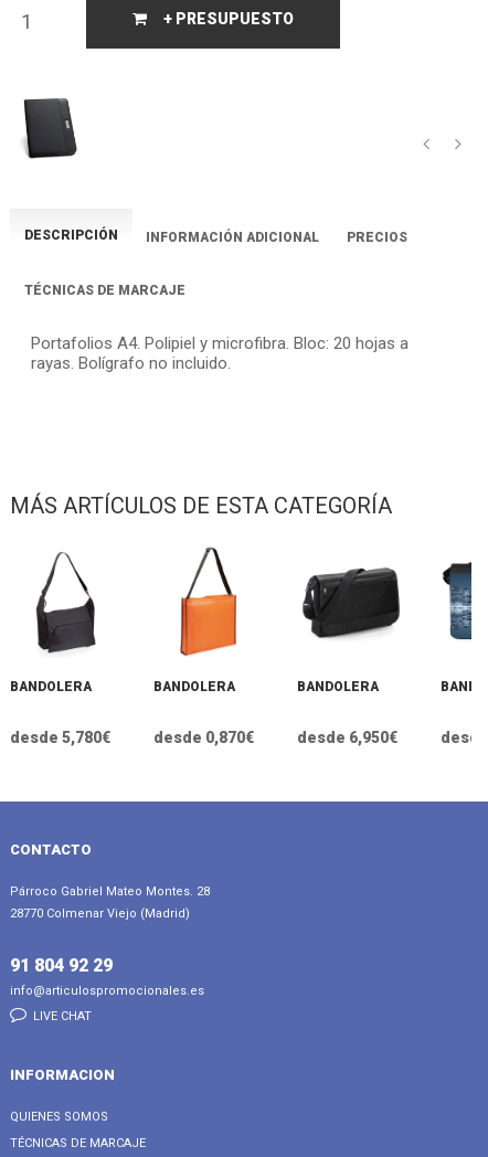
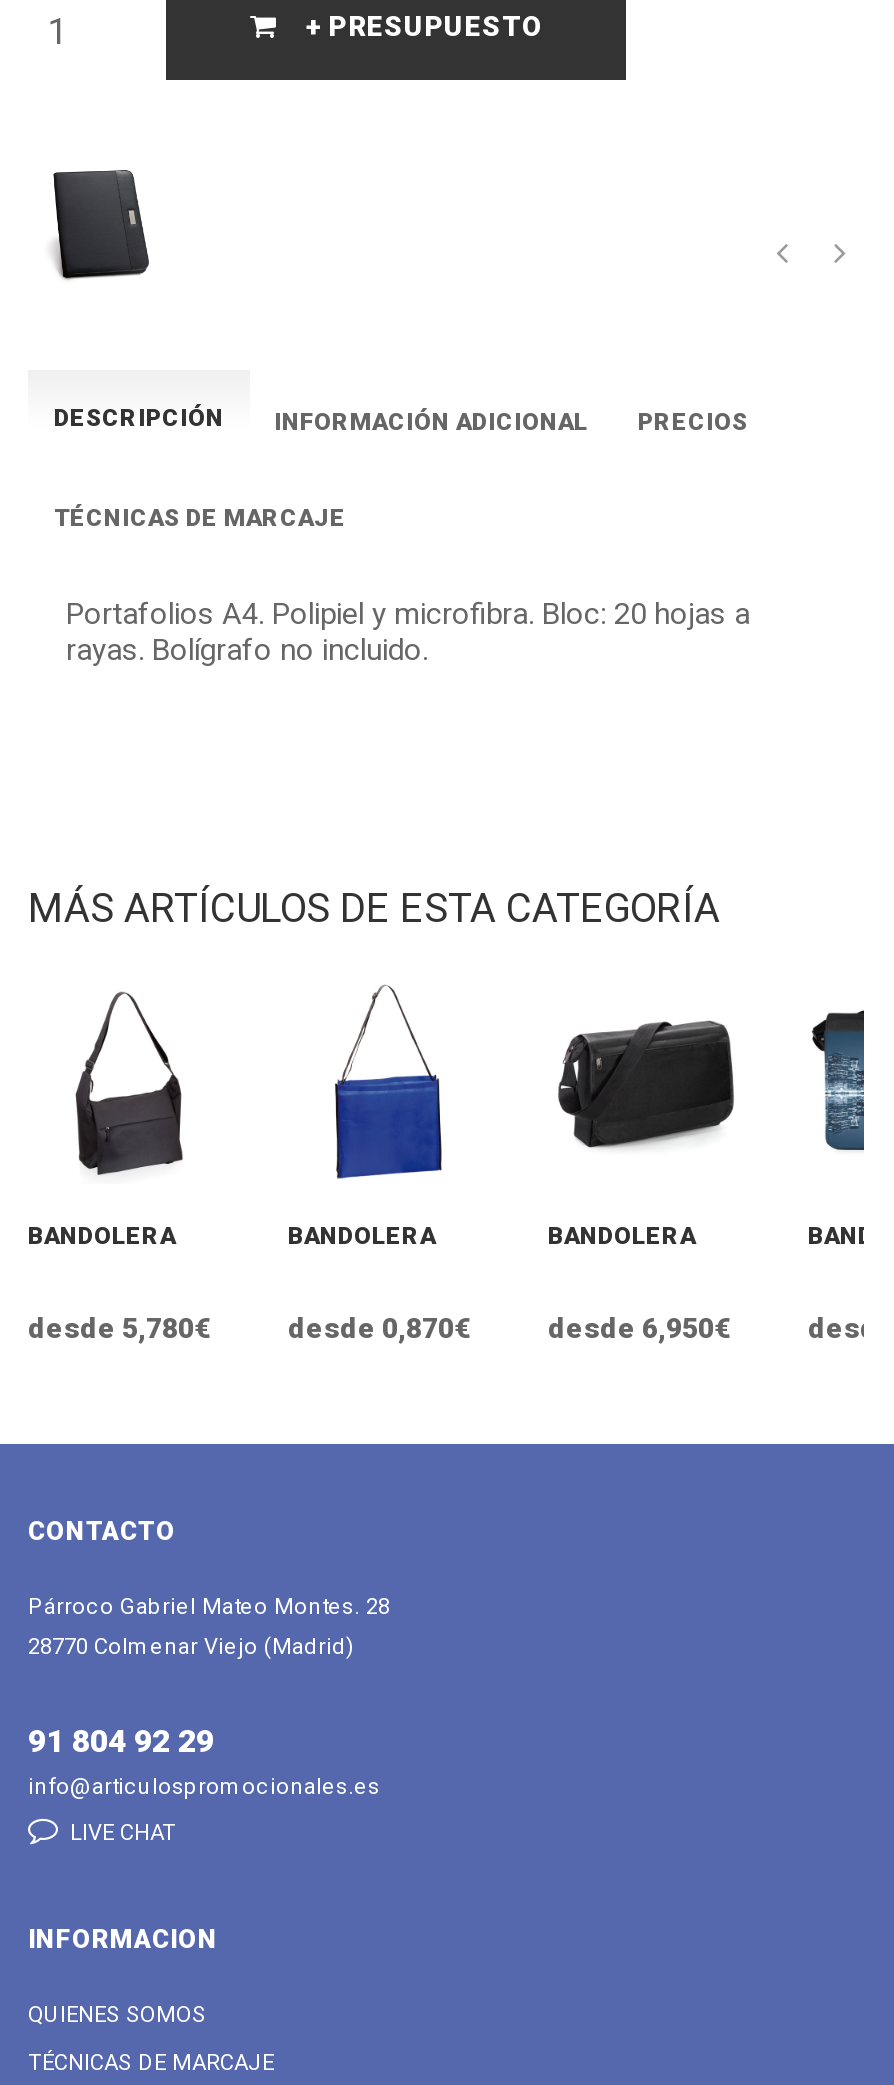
- [image]
+ [image]
